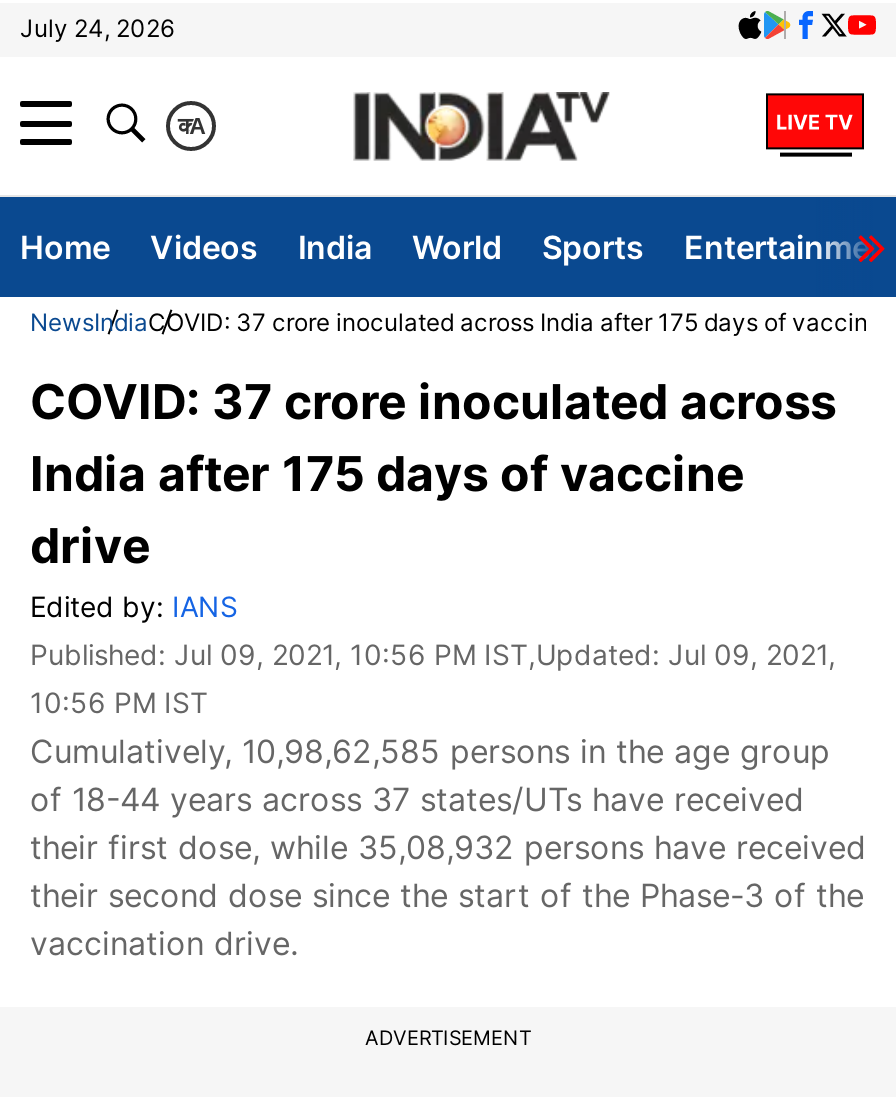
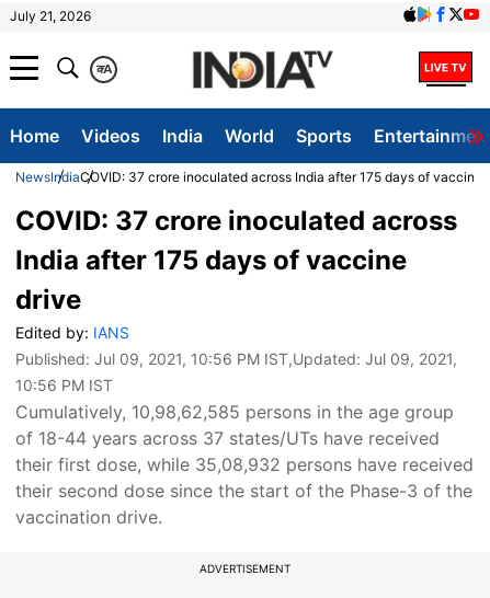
- July 24, 2026
+ July 21, 2026
